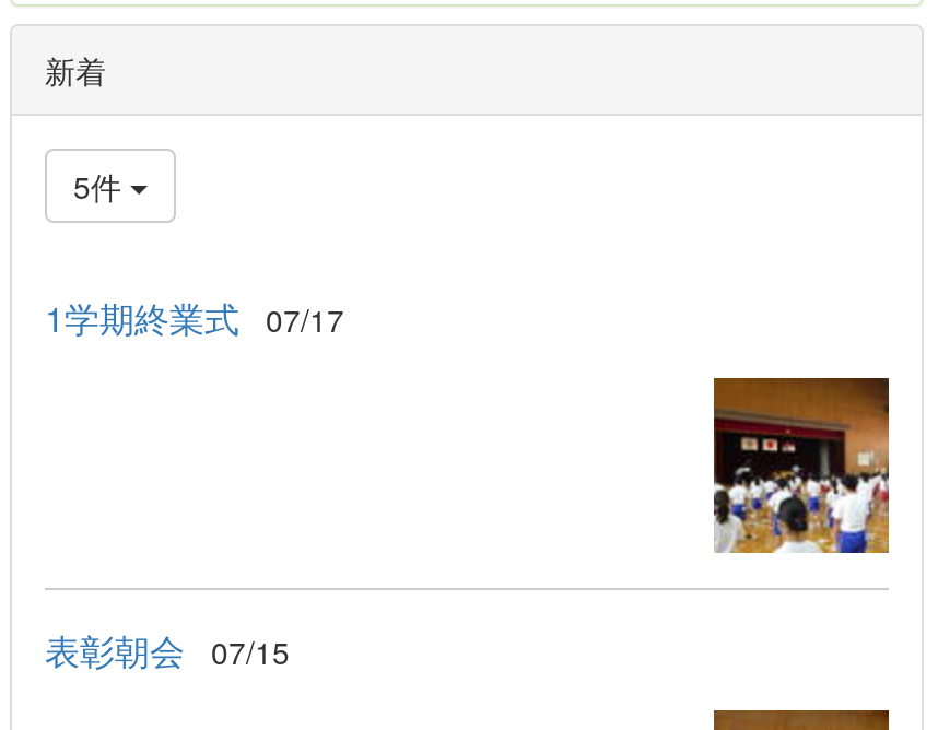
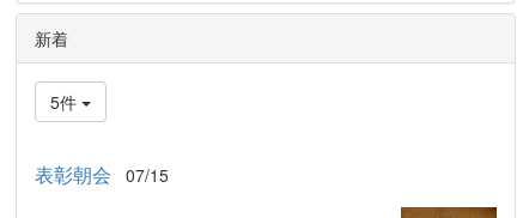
- 1学期終業式 07/17

- [image]
